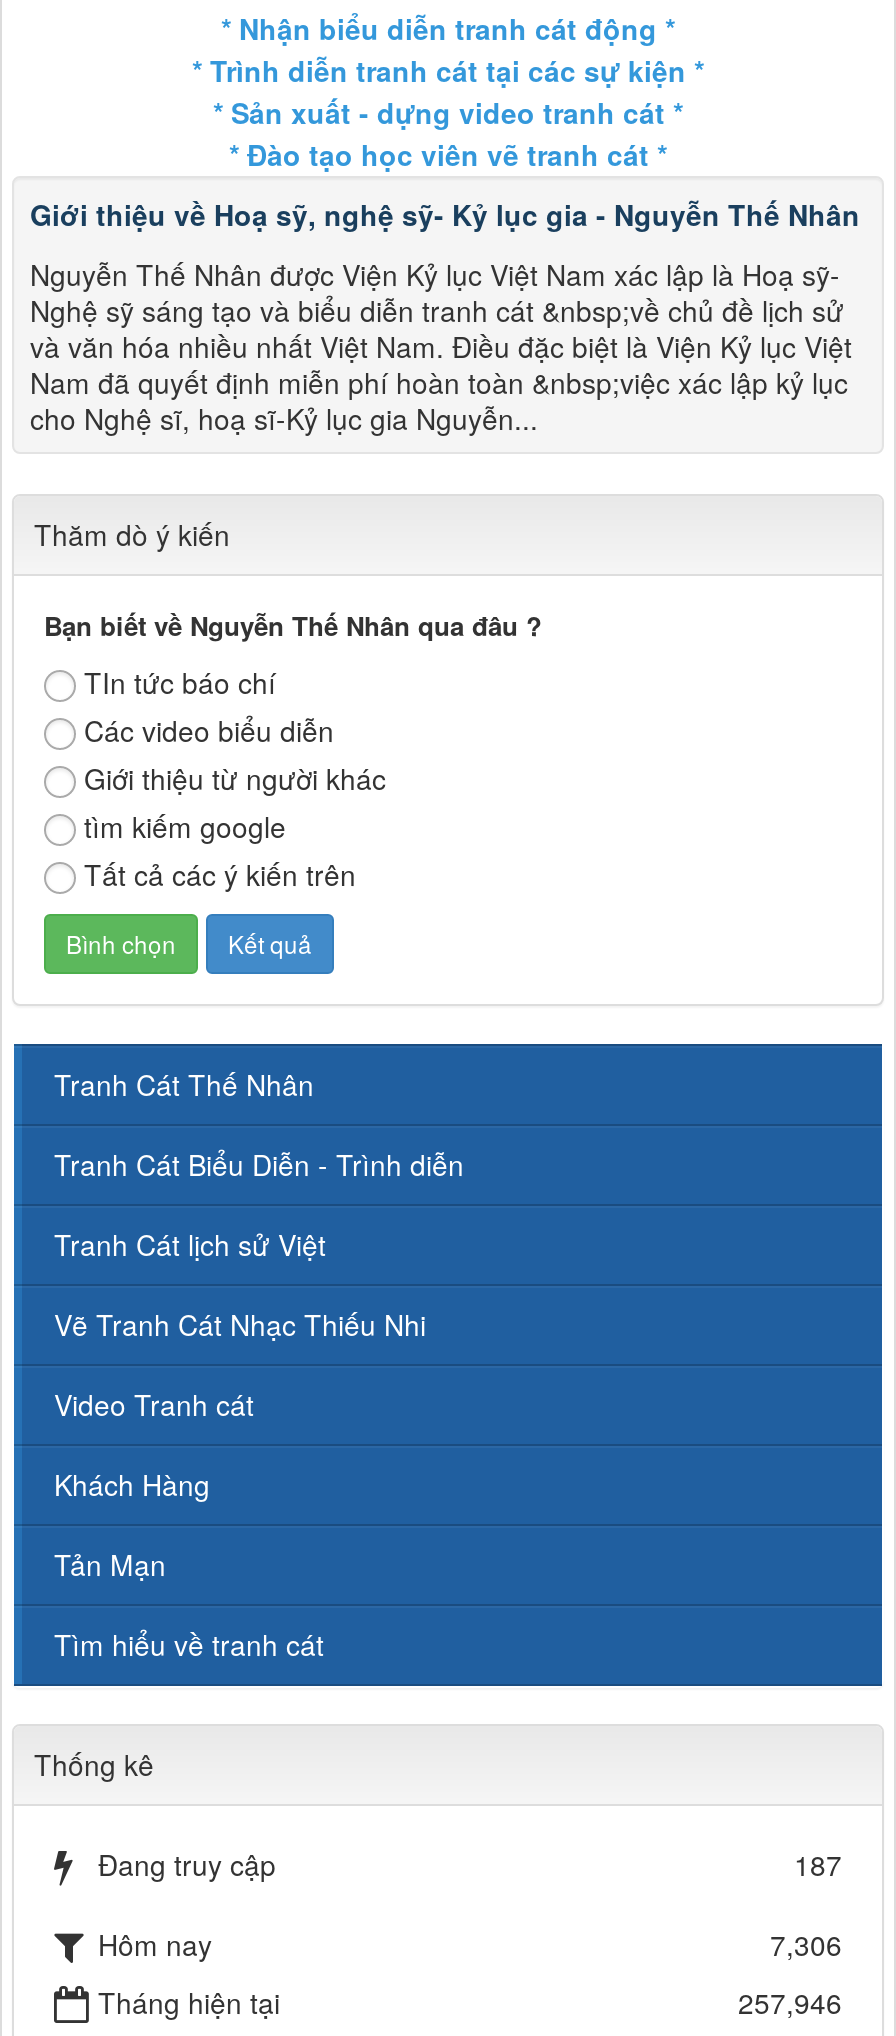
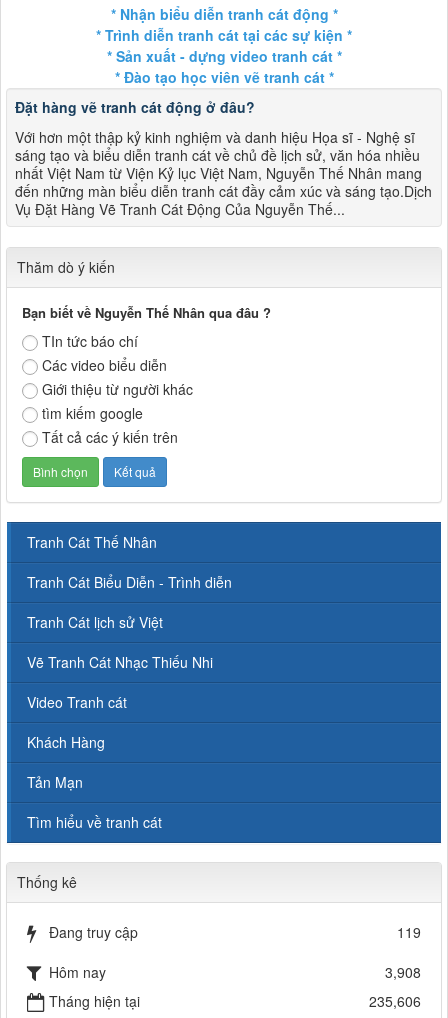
- Giới thiệu về Hoạ sỹ, nghệ sỹ- Kỷ lục gia - Nguyễn Thế Nhân
+ Đặt hàng vẽ tranh cát động ở đâu?

- Nguyễn Thế Nhân được Viện Kỷ lục Việt Nam xác lập là Hoạ sỹ-
- Nghệ sỹ sáng tạo và biểu diễn tranh cát &nbsp;về chủ đề lịch sử
- và văn hóa nhiều nhất Việt Nam. Điều đặc biệt là Viện Kỷ lục Việt
- Nam đã quyết định miễn phí hoàn toàn &nbsp;việc xác lập kỷ lục
- cho Nghệ sĩ, hoạ sĩ-Kỷ lục gia Nguyễn...
+ Với hơn một thập kỷ kinh nghiệm và danh hiệu Họa sĩ - Nghệ sĩ
+ sáng tạo và biểu diễn tranh cát về chủ đề lịch sử, văn hóa nhiều
+ nhất Việt Nam từ Viện Kỷ lục Việt Nam, Nguyễn Thế Nhân mang
+ đến những màn biểu diễn tranh cát đầy cảm xúc và sáng tạo.Dịch
+ Vụ Đặt Hàng Vẽ Tranh Cát Động Của Nguyễn Thế...

- 187
+ 119

- 7,306
+ 3,908

- 257,946
+ 235,606
